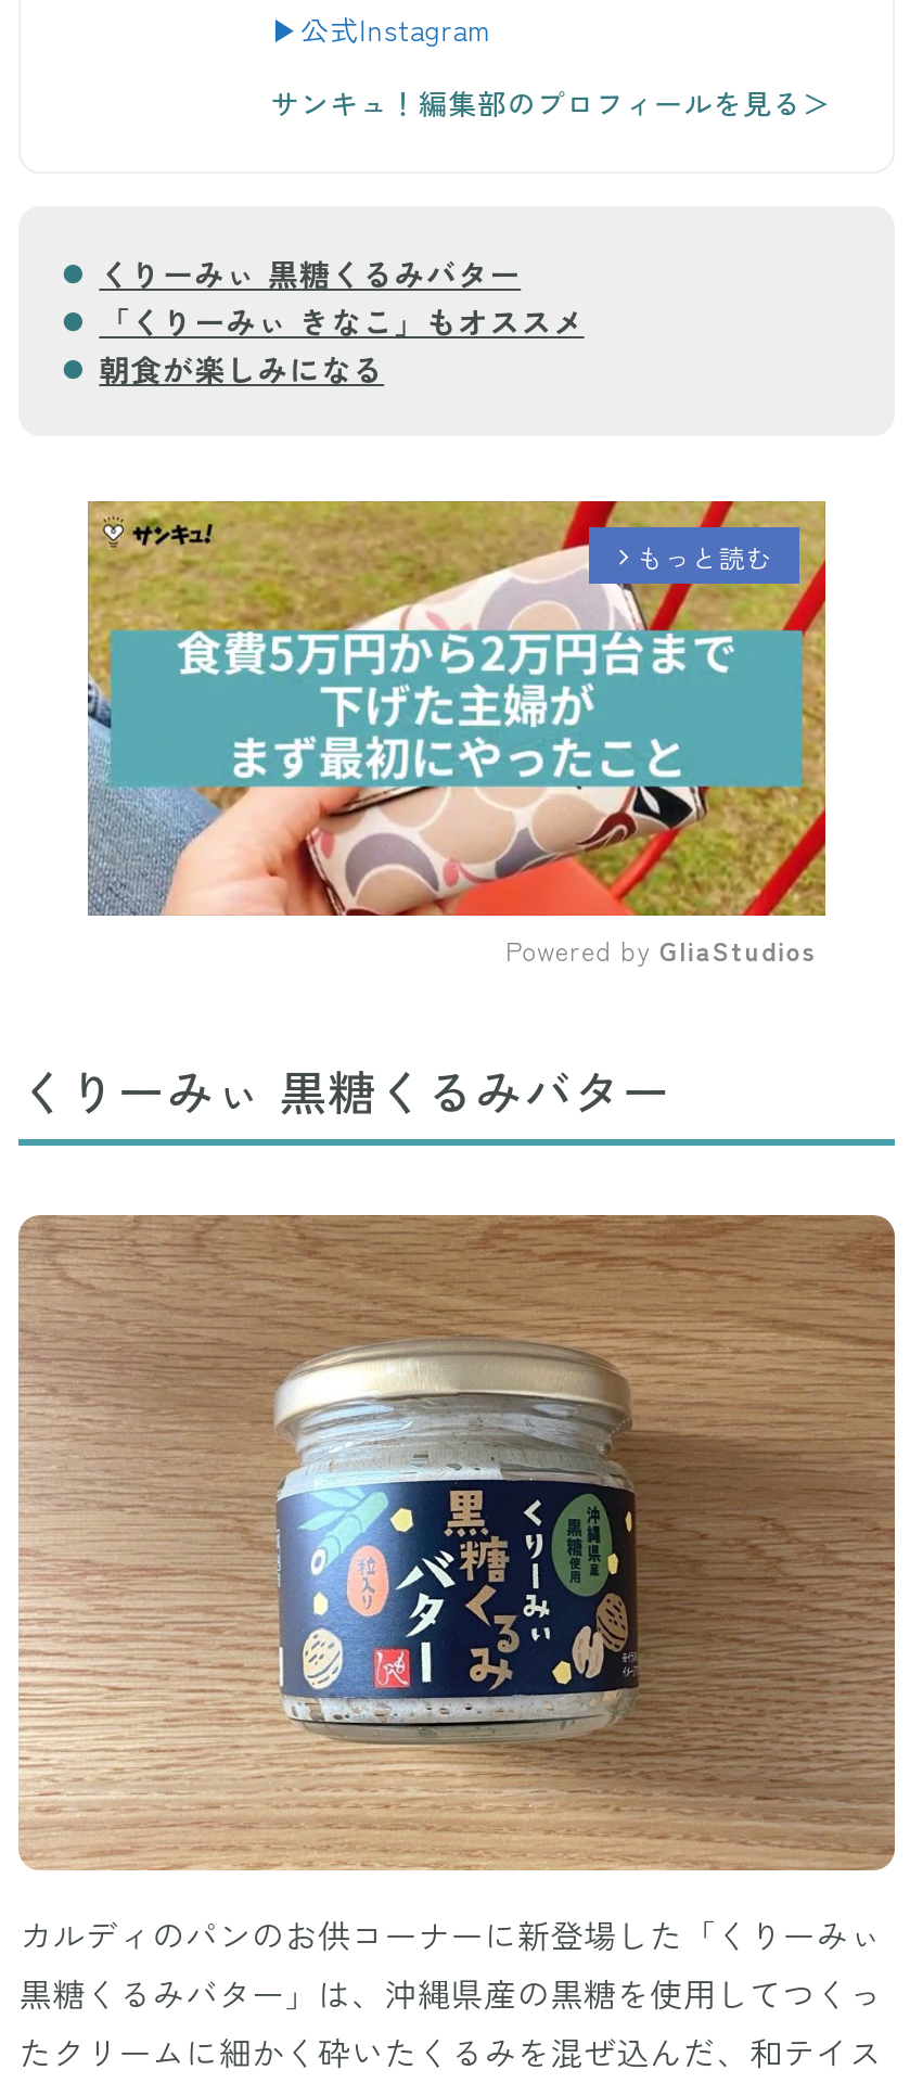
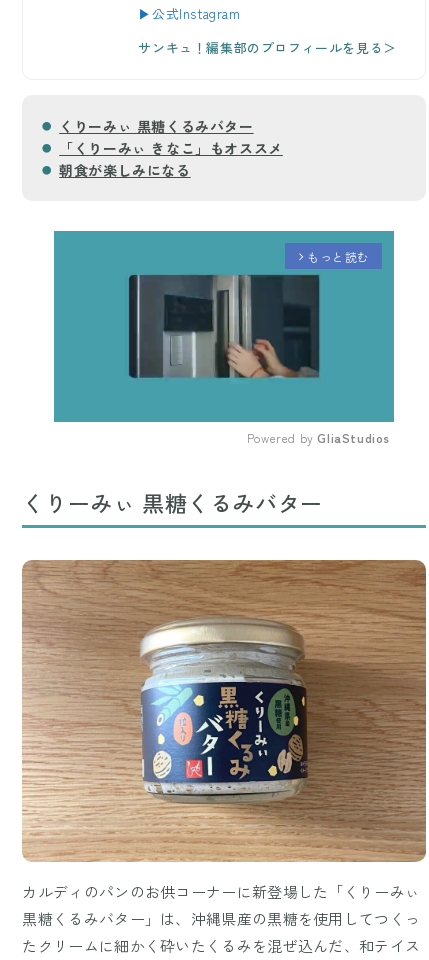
- [image]
+ [image]
